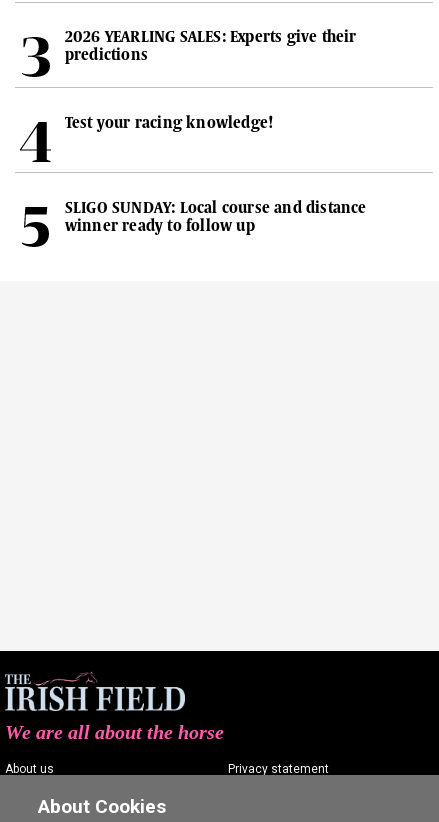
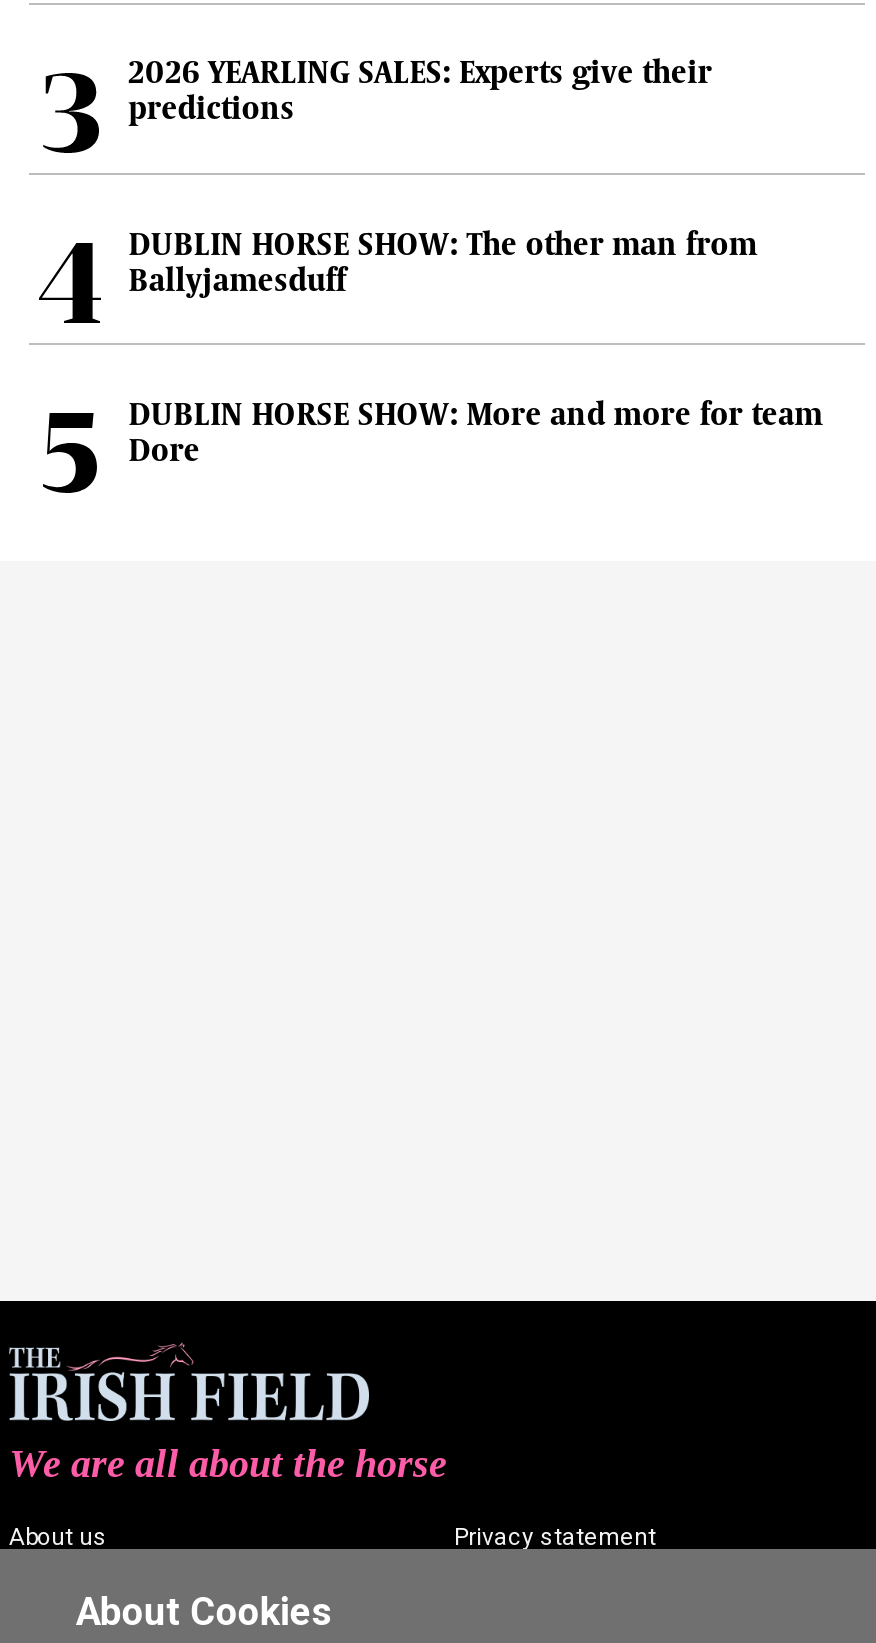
- Test your racing knowledge!
+ DUBLIN HORSE SHOW: The other man from
+ Ballyjamesduff

- SLIGO SUNDAY: Local course and distance
- winner ready to follow up
+ DUBLIN HORSE SHOW: More and more for team
+ Dore
